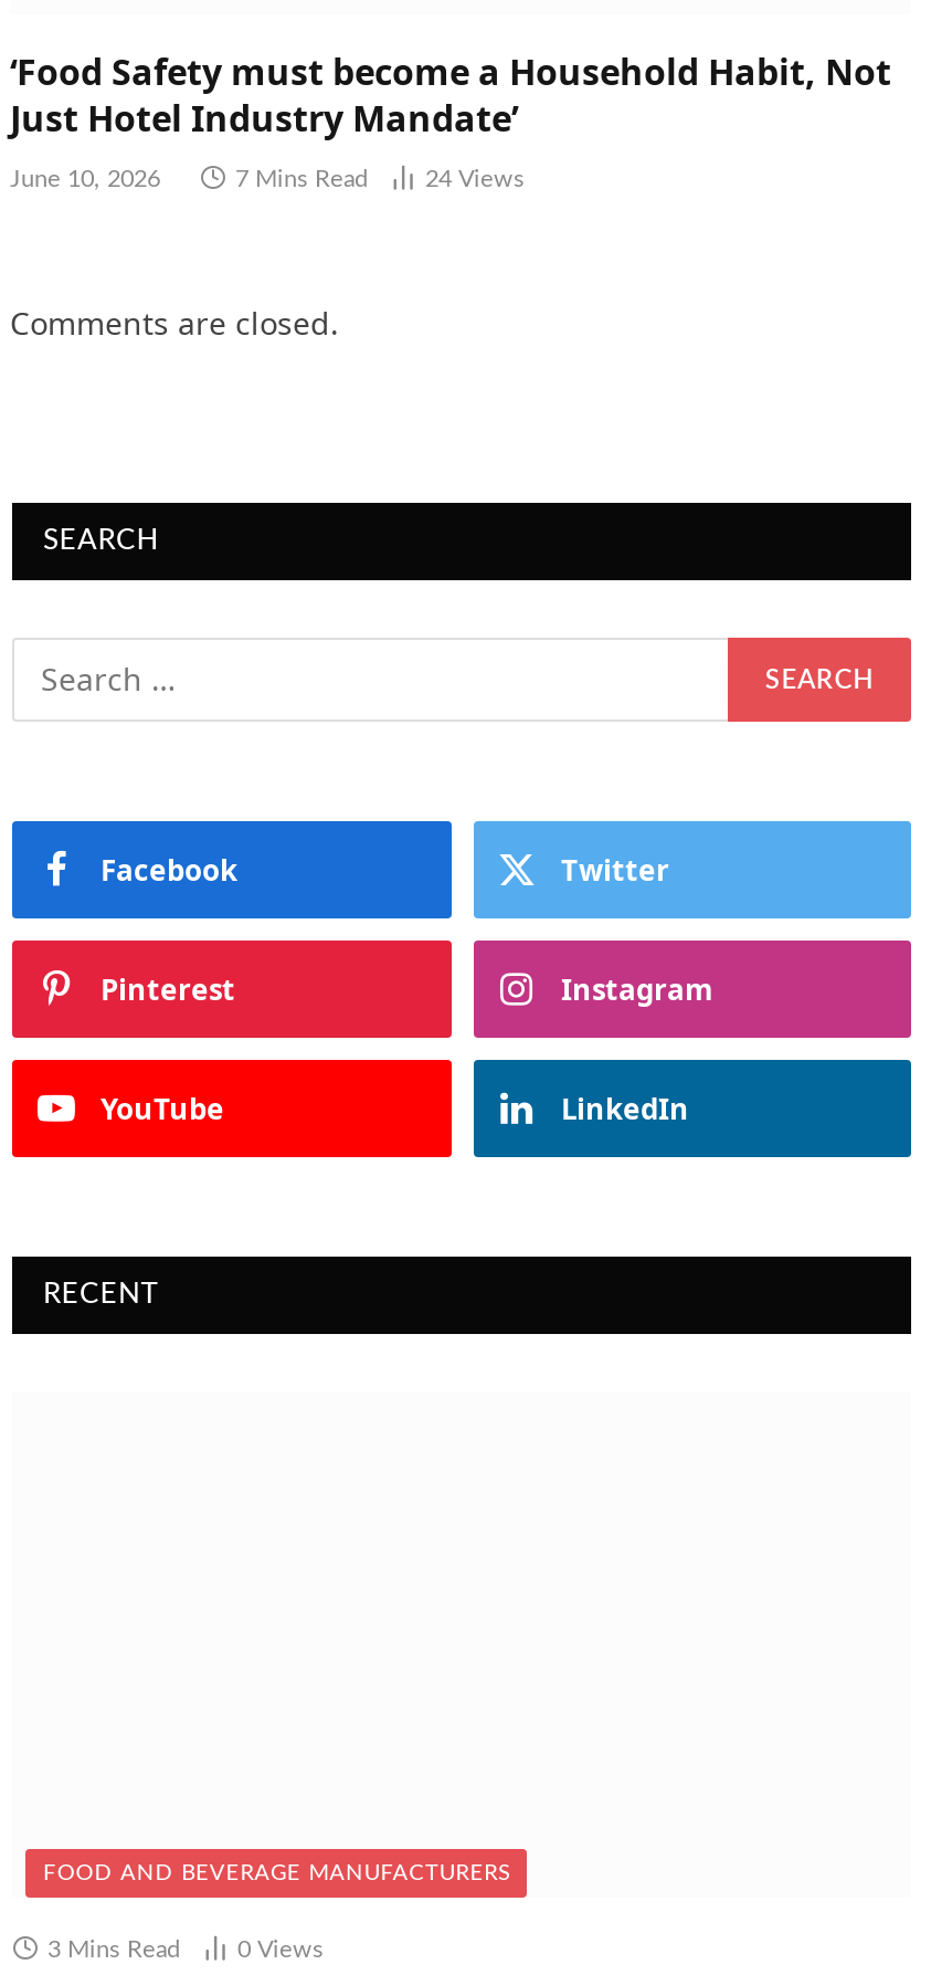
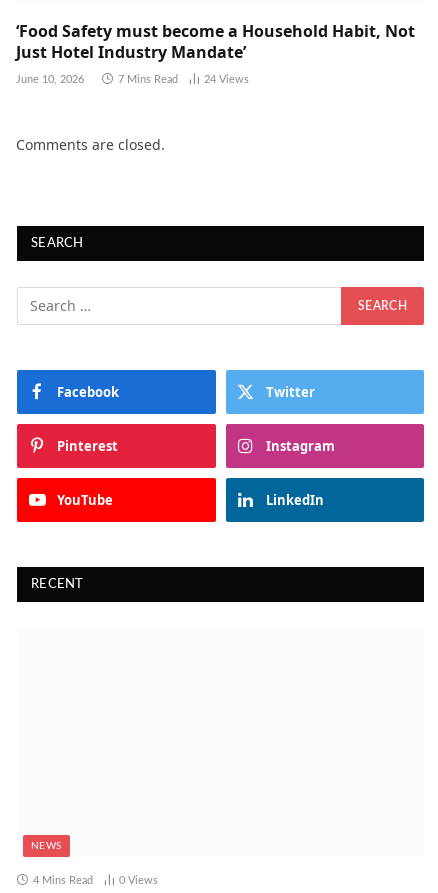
- FOOD AND BEVERAGE MANUFACTURERS
+ NEWS

- 3 Mins Read
+ 4 Mins Read
